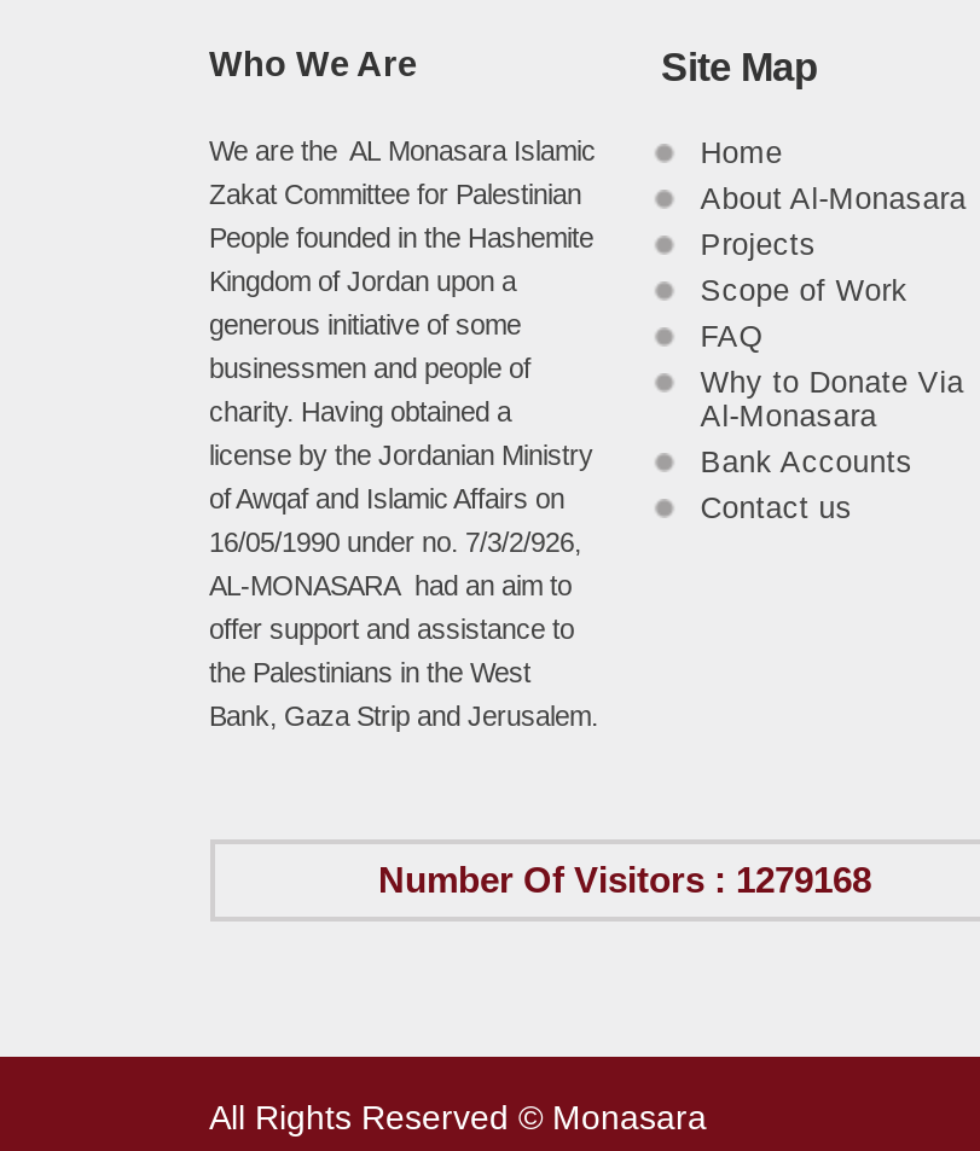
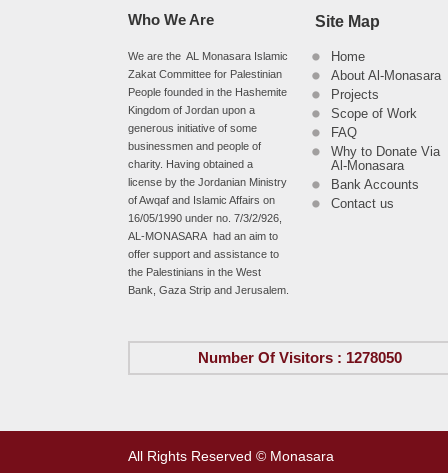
- Number Of Visitors: 1279168
+ Number Of Visitors: 1278050
